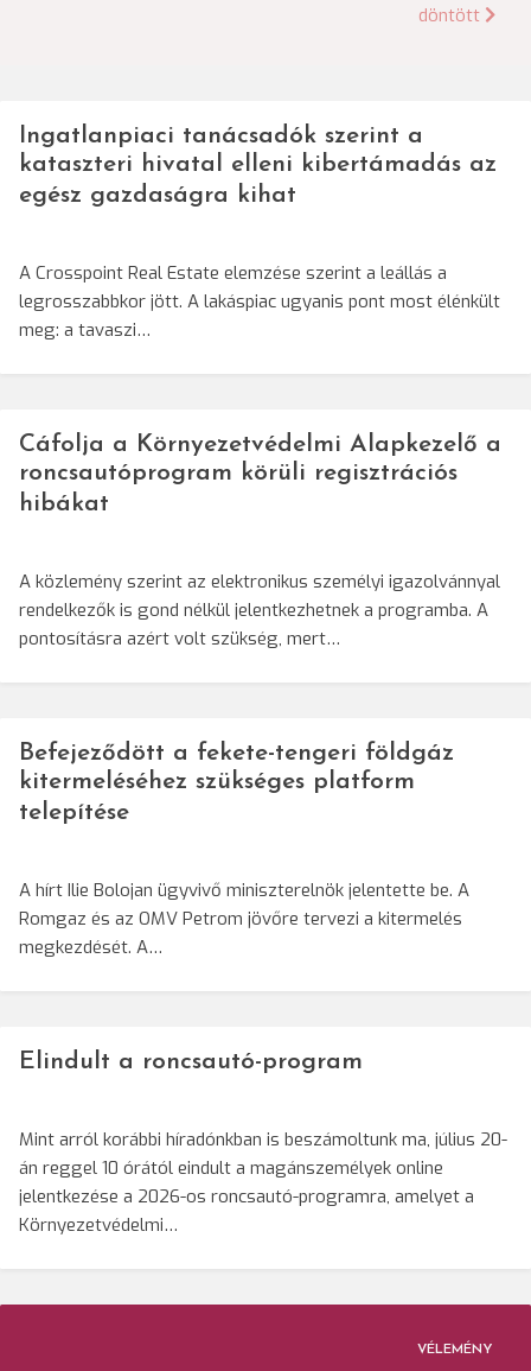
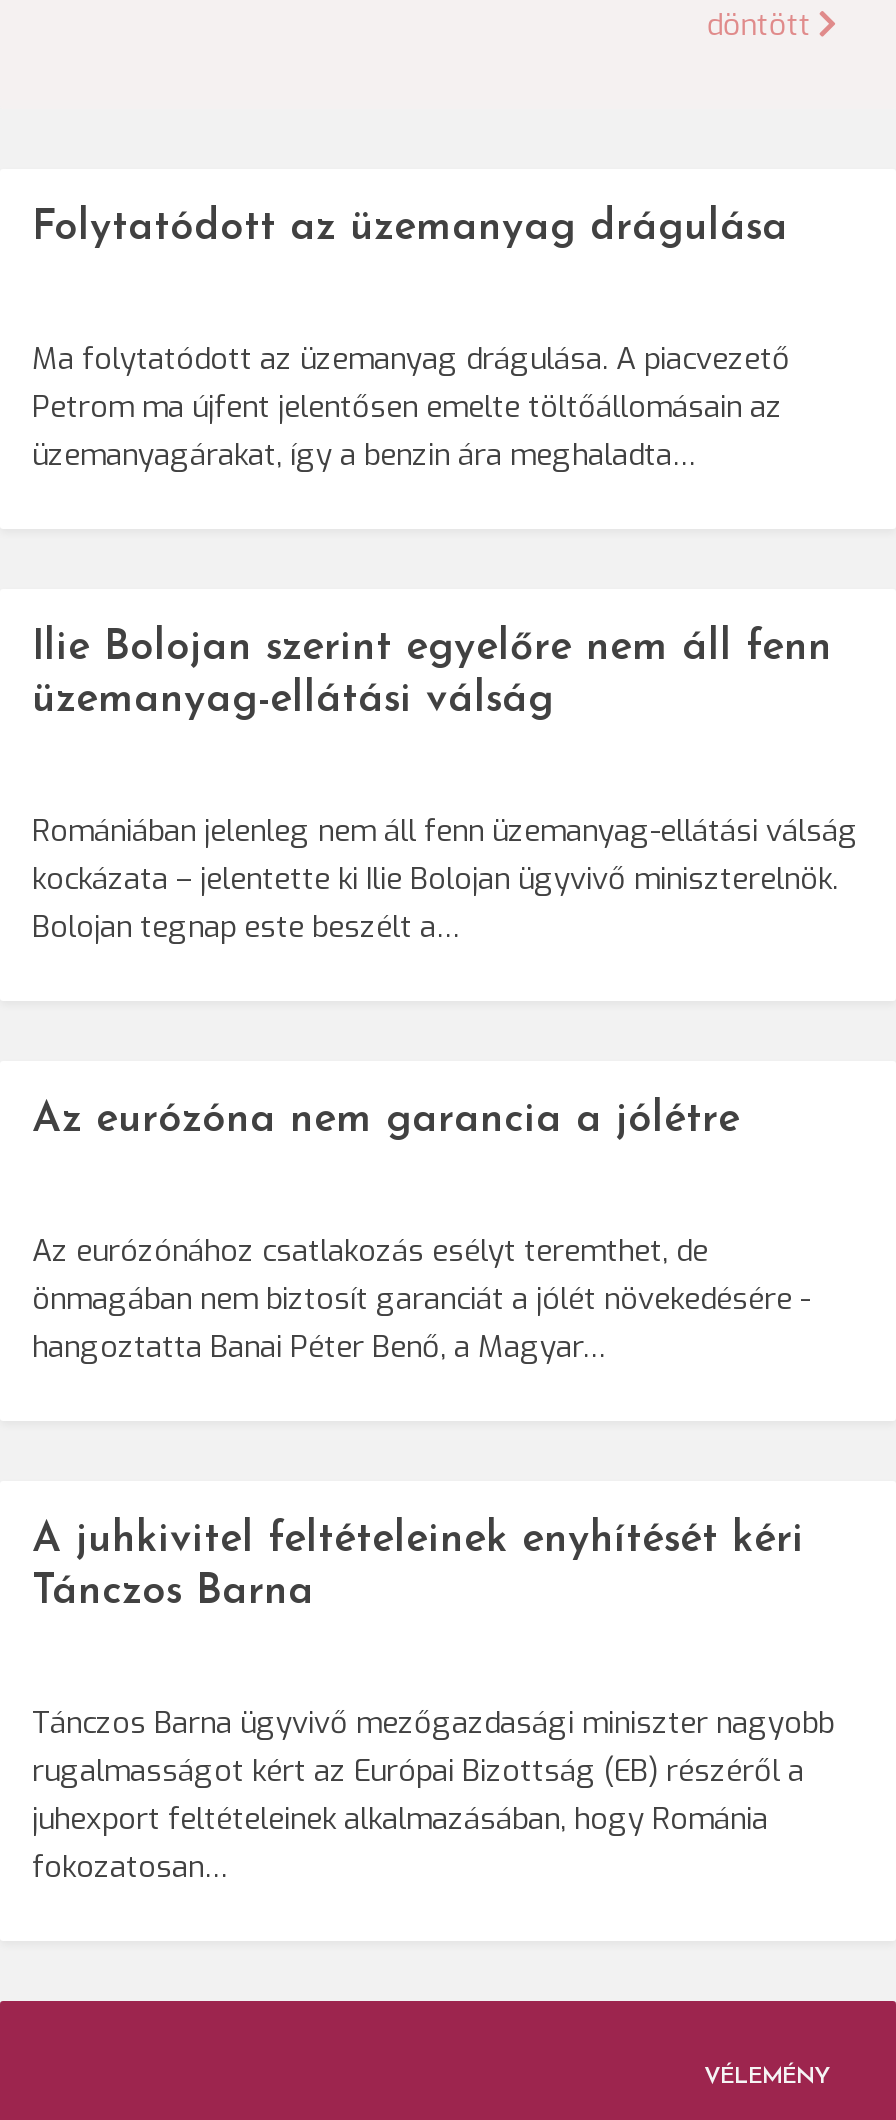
- Ingatlanpiaci tanácsadók szerint a
- kataszteri hivatal elleni kibertámadás az
- egész gazdaságra kihat
+ Folytatódott az üzemanyag drágulása

- A Crosspoint Real Estate elemzése szerint a leállás a
- legrosszabbkor jött. A lakáspiac ugyanis pont most élénkült
- meg: a tavaszi…
+ Ma folytatódott az üzemanyag drágulása. A piacvezető
+ Petrom ma újfent jelentősen emelte töltőállomásain az
+ üzemanyagárakat, így a benzin ára meghaladta…

- Cáfolja a Környezetvédelmi Alapkezelő a
- roncsautóprogram körüli regisztrációs
- hibákat
+ Ilie Bolojan szerint egyelőre nem áll fenn
+ üzemanyag-ellátási válság

- A közlemény szerint az elektronikus személyi igazolvánnyal
- rendelkezők is gond nélkül jelentkezhetnek a programba. A
- pontosításra azért volt szükség, mert…
+ Romániában jelenleg nem áll fenn üzemanyag-ellátási válság
+ kockázata – jelentette ki Ilie Bolojan ügyvivő miniszterelnök.
+ Bolojan tegnap este beszélt a…

- Befejeződött a fekete-tengeri földgáz
- kitermeléséhez szükséges platform
- telepítése
+ Az eurózóna nem garancia a jólétre

- A hírt Ilie Bolojan ügyvivő miniszterelnök jelentette be. A
- Romgaz és az OMV Petrom jövőre tervezi a kitermelés
- megkezdését. A…
+ Az eurózónához csatlakozás esélyt teremthet, de
+ önmagában nem biztosít garanciát a jólét növekedésére -
+ hangoztatta Banai Péter Benő, a Magyar…

- Elindult a roncsautó-program
+ A juhkivitel feltételeinek enyhítését kéri
+ Tánczos Barna

- Mint arról korábbi híradónkban is beszámoltunk ma, július 20-
- án reggel 10 órától eindult a magánszemélyek online
- jelentkezése a 2026-os roncsautó-programra, amelyet a
- Környezetvédelmi…
+ Tánczos Barna ügyvivő mezőgazdasági miniszter nagyobb
+ rugalmasságot kért az Európai Bizottság (EB) részéről a
+ juhexport feltételeinek alkalmazásában, hogy Románia
+ fokozatosan…
